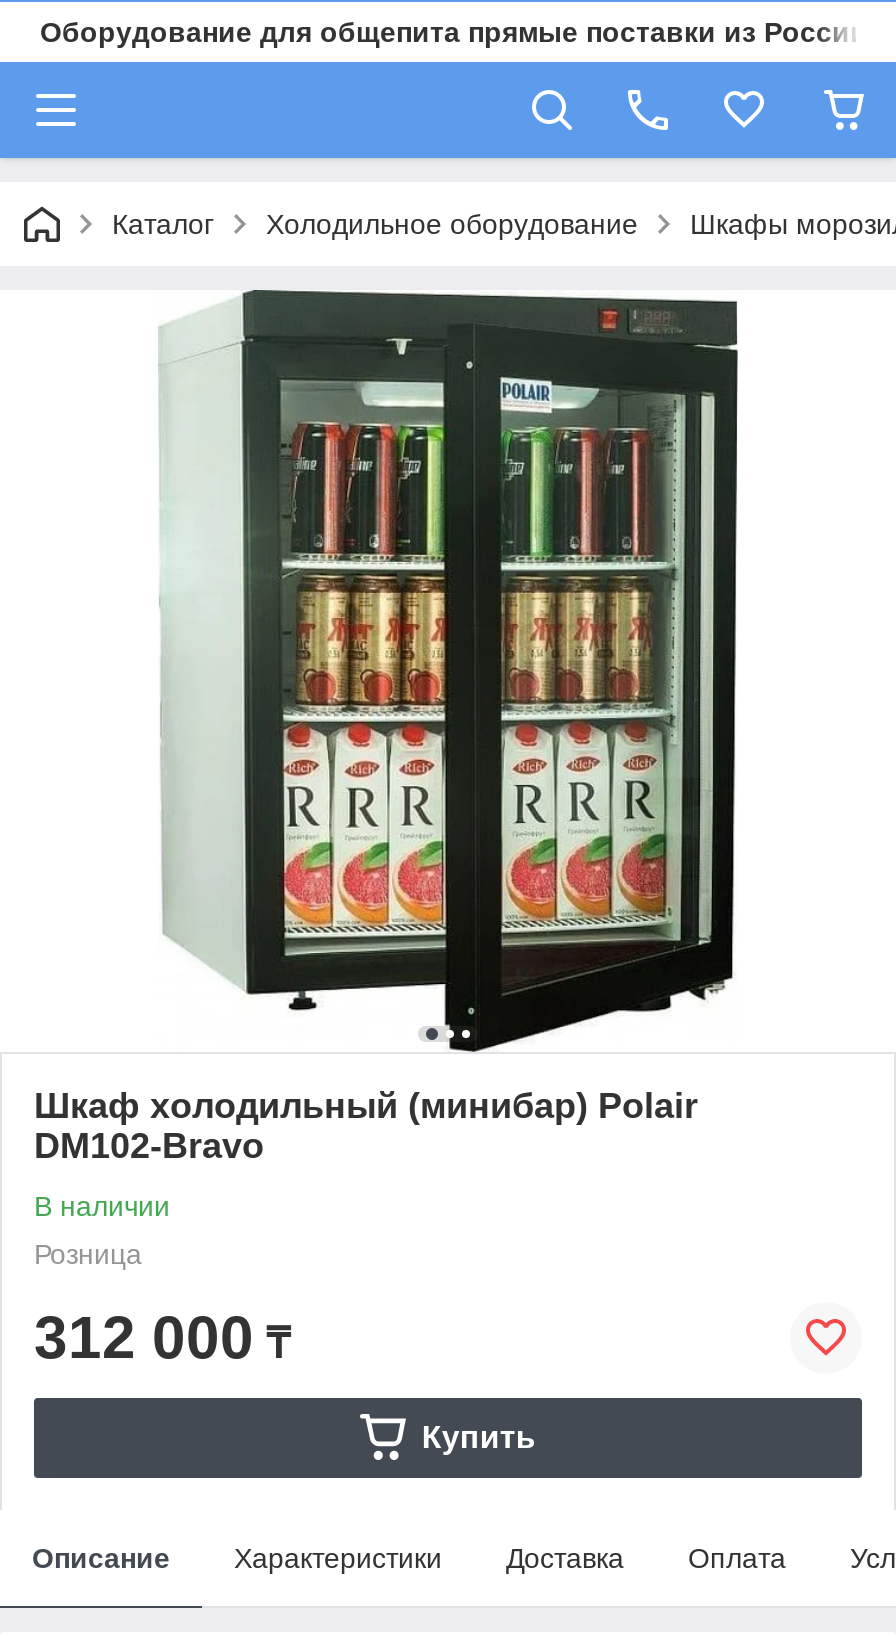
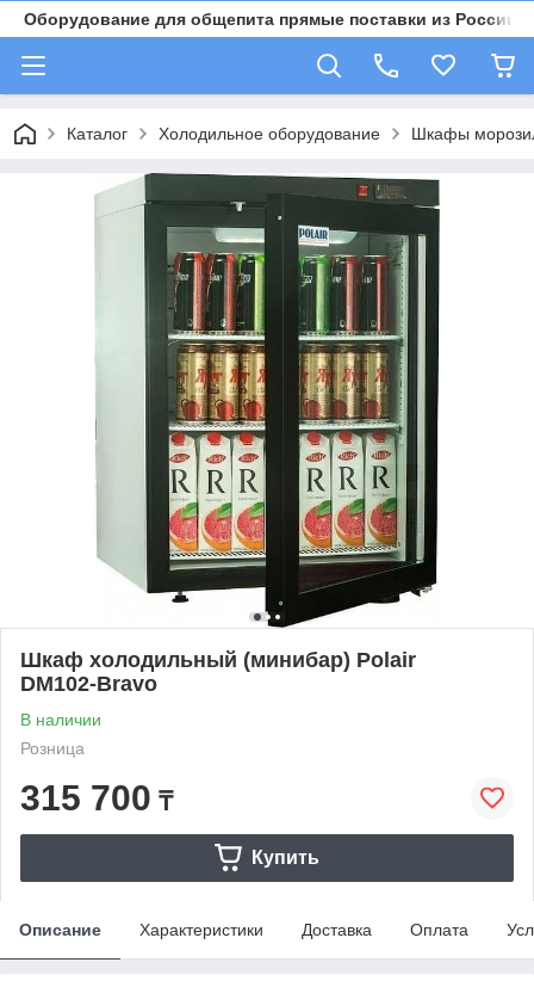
- 312 000 ₸
+ 315 700 ₸
